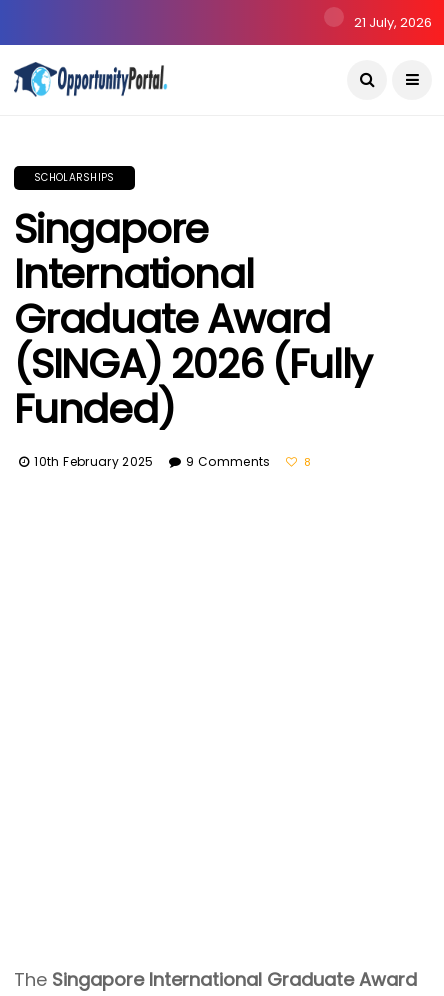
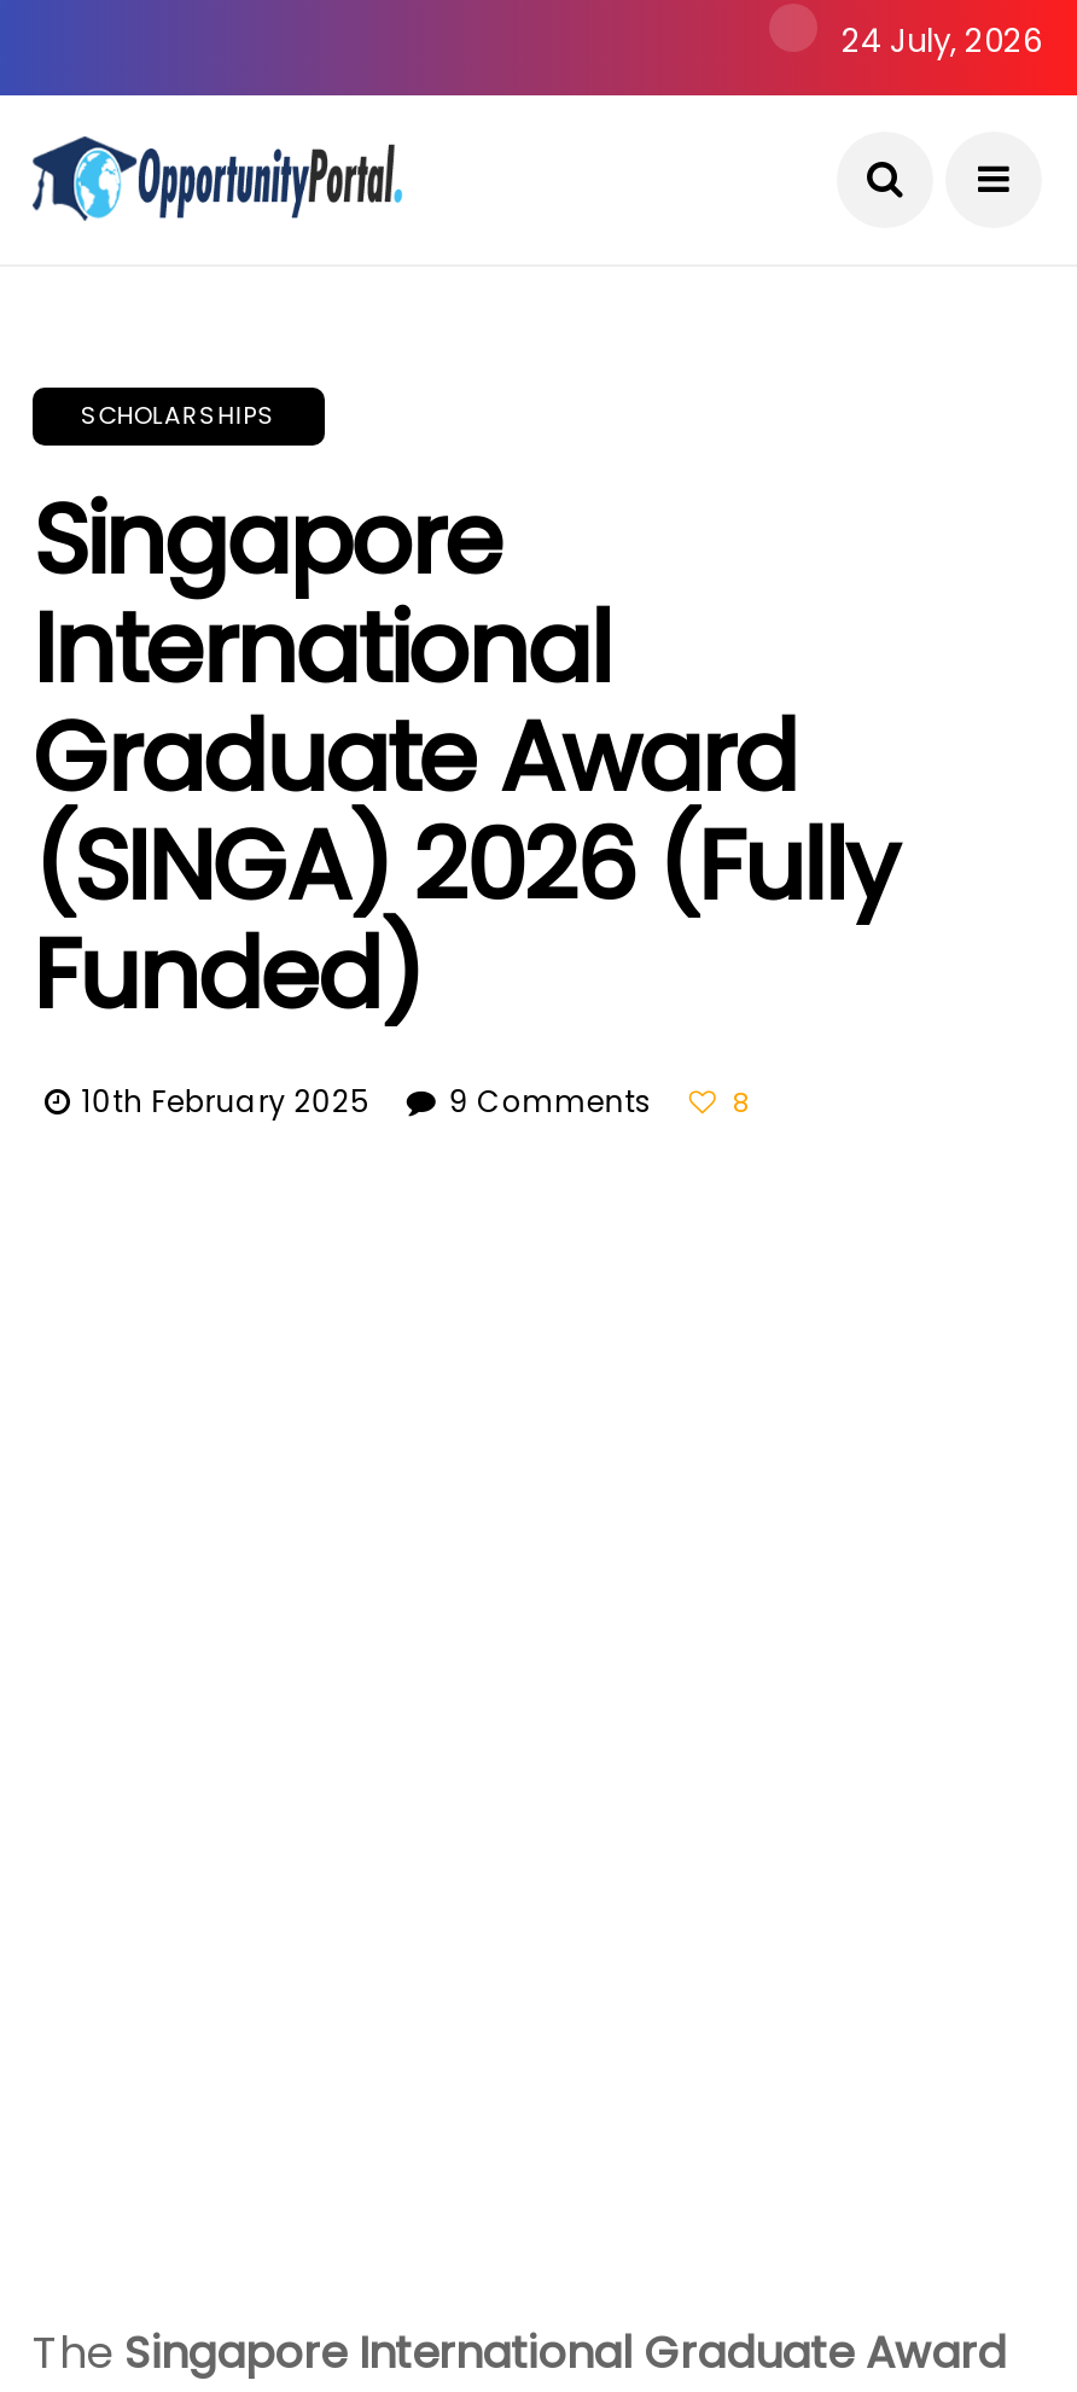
- 21 July, 2026
+ 24 July, 2026
